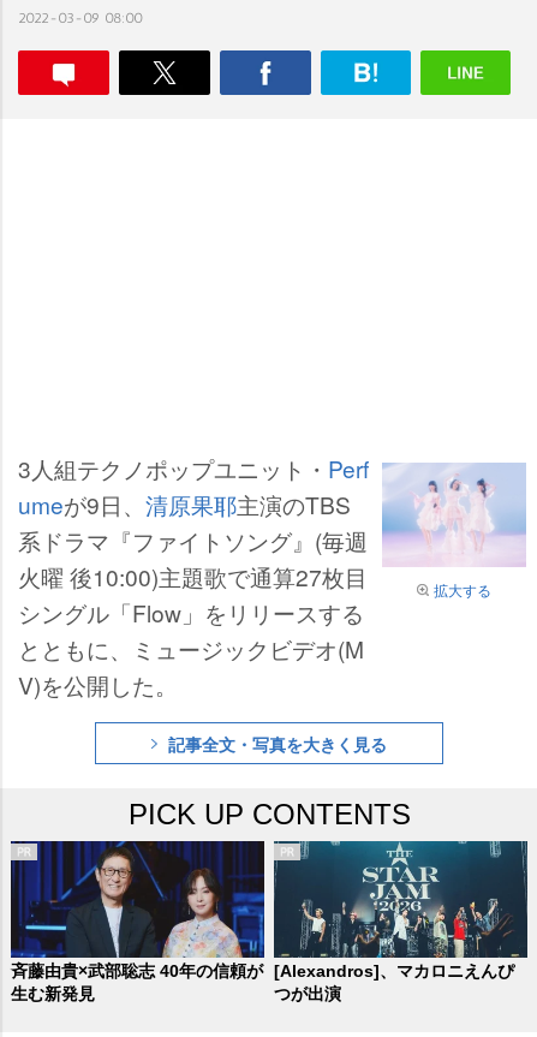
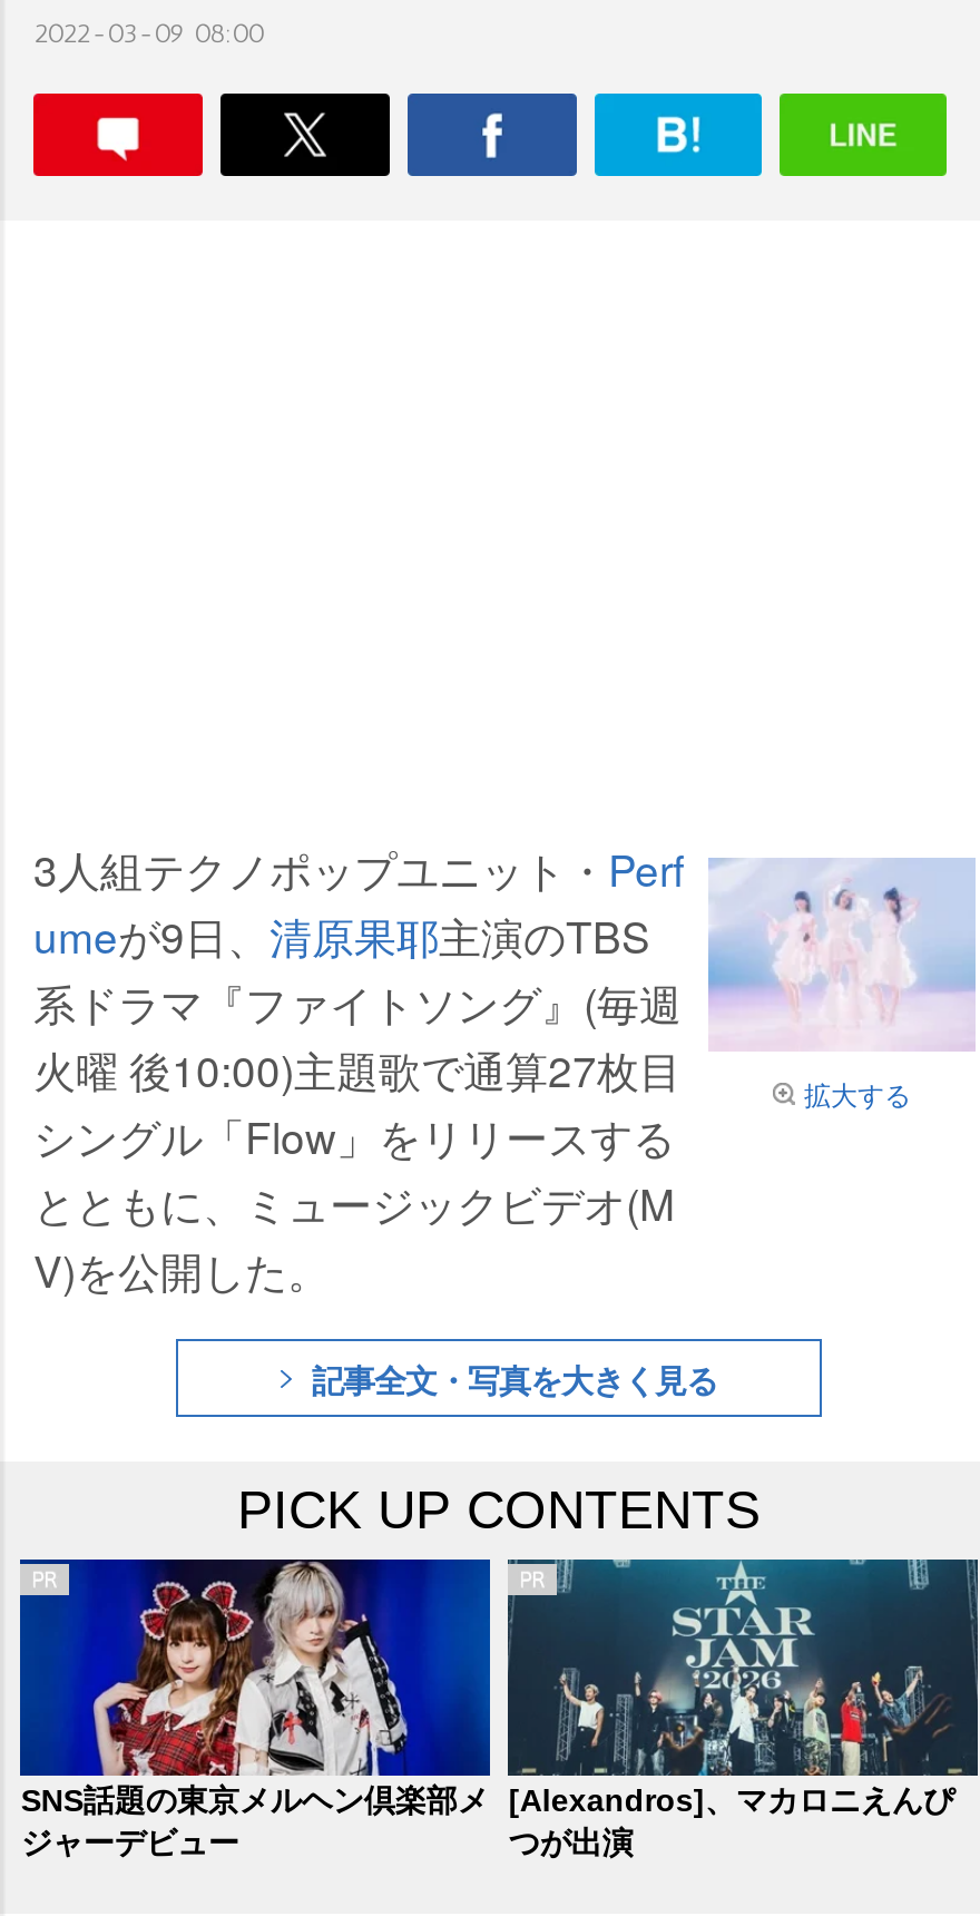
- [image]
- 斉藤由貴×武部聡志 40年の信頼が
- 生む新発見
+ [image]
+ SNS話題の東京メルヘン倶楽部メ
+ ジャーデビュー
